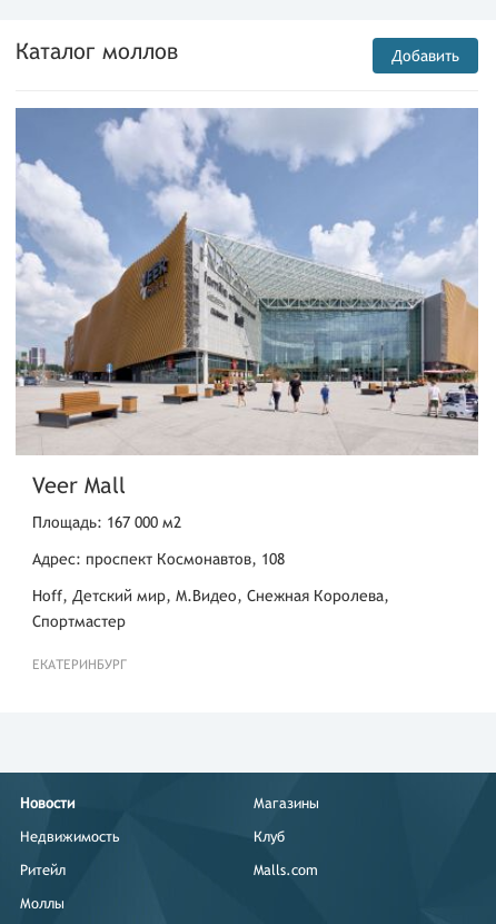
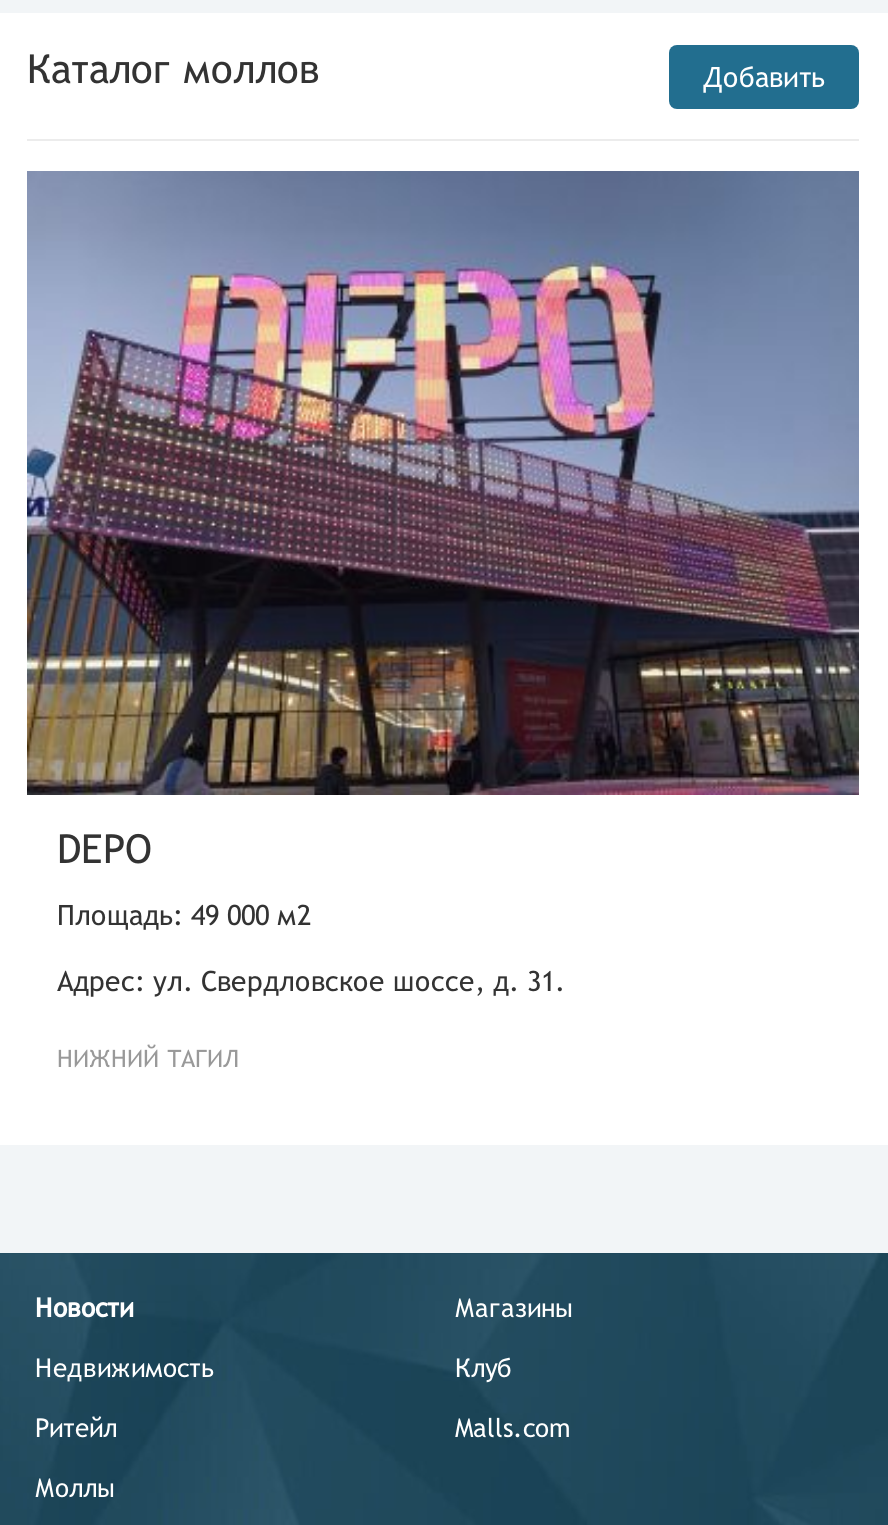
- [image]
- Veer Mall
- Площадь: 167 000 м2
- Адрес: проспект Космонавтов, 108
- Hoff, Детский мир, М.Видео, Снежная Королева,
- Спортмастер
- ЕКАТЕРИНБУРГ
+ [image]
+ DEPO
+ Площадь: 49 000 м2
+ Адрес: ул. Свердловское шоссе, д. 31.
+ НИЖНИЙ ТАГИЛ
